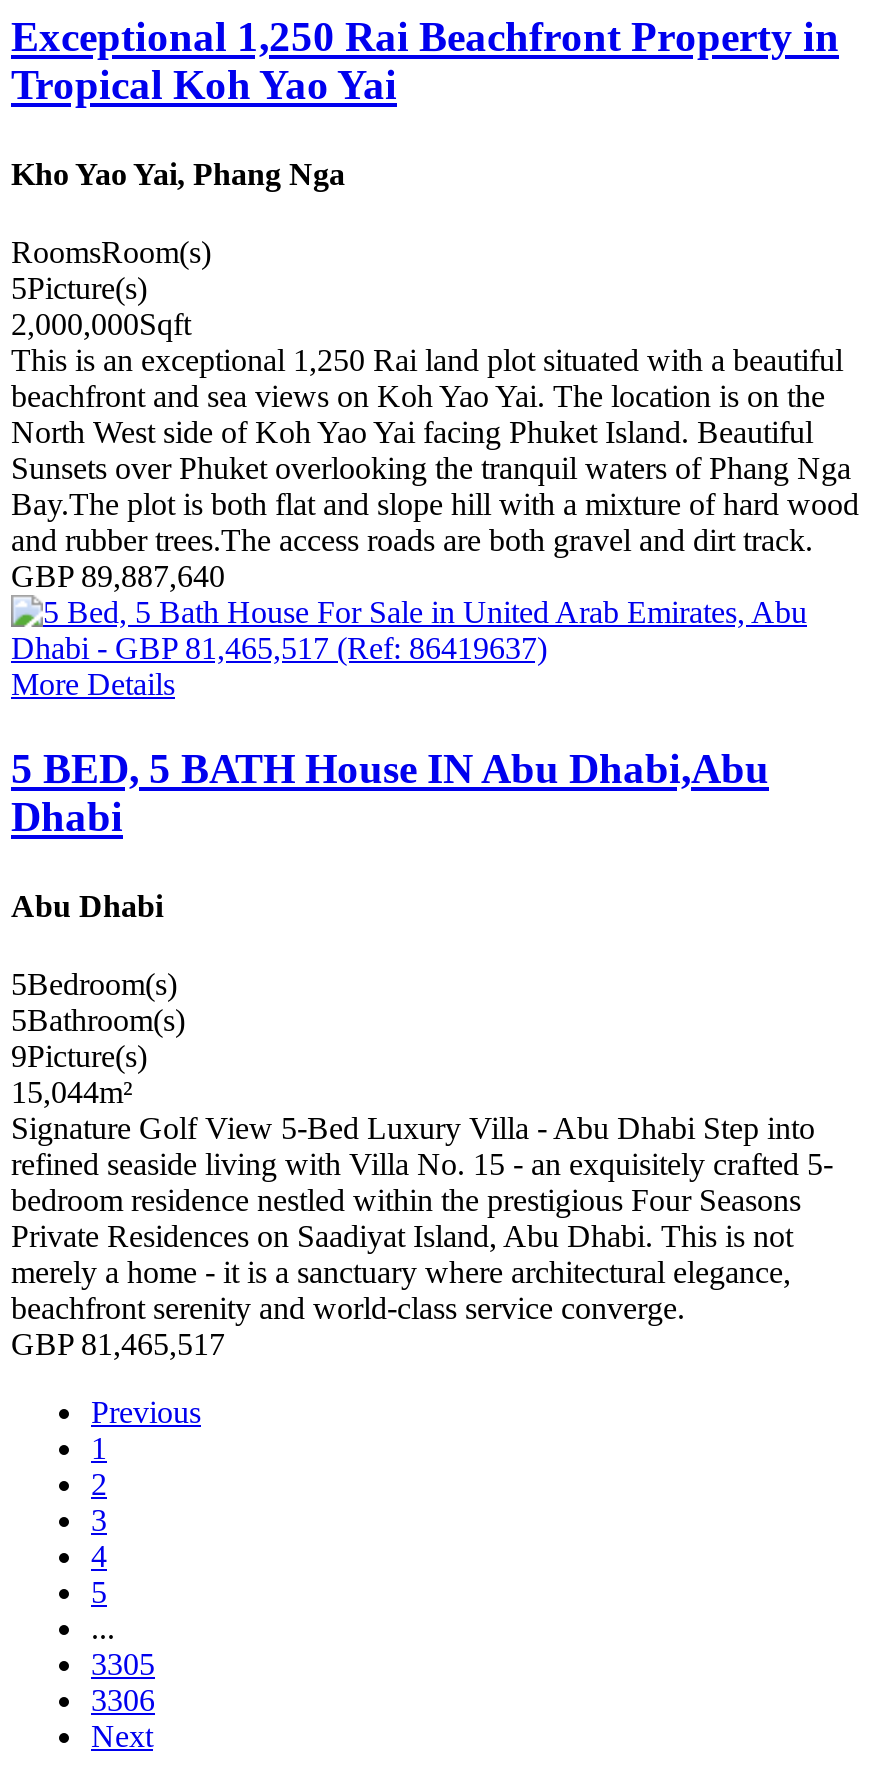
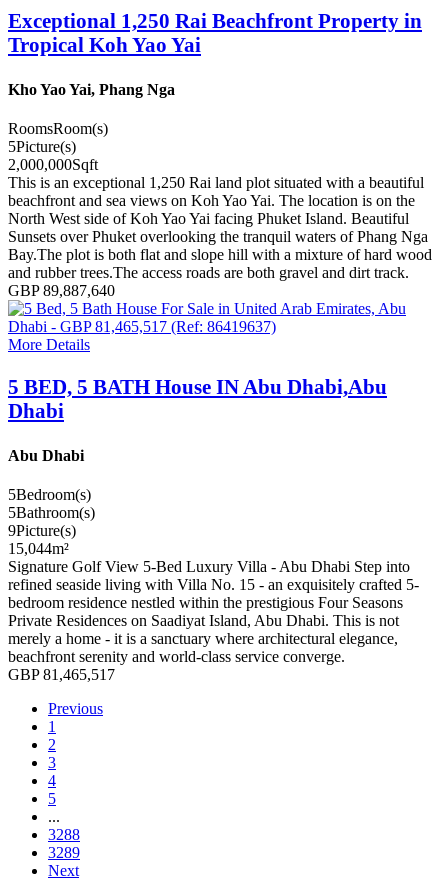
- 3305
+ 3288

- 3306
+ 3289
